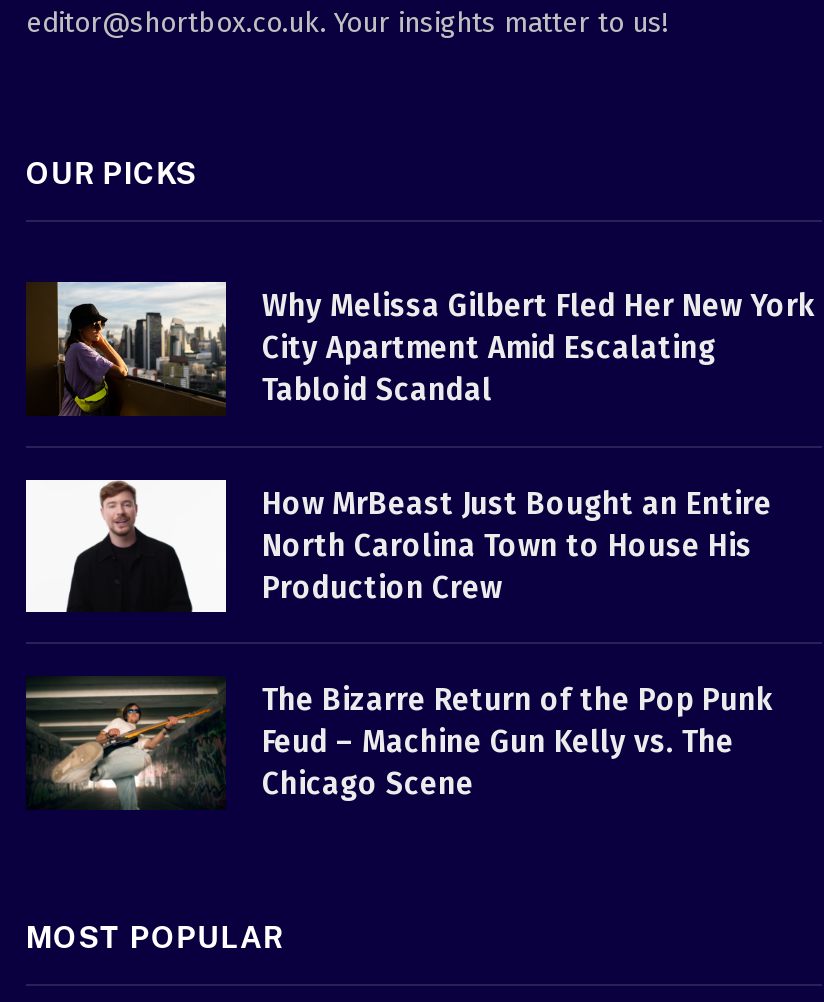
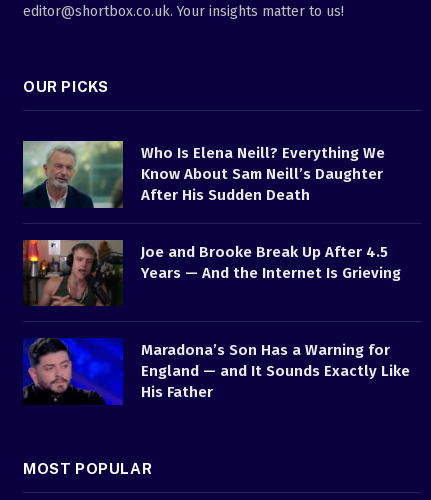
- [image]
- Why Melissa Gilbert Fled Her New York
- City Apartment Amid Escalating
- Tabloid Scandal
+ [image]
+ Who Is Elena Neill? Everything We
+ Know About Sam Neill’s Daughter
+ After His Sudden Death

- [image]
- How MrBeast Just Bought an Entire
- North Carolina Town to House His
- Production Crew
+ [image]
+ Joe and Brooke Break Up After 4.5
+ Years — And the Internet Is Grieving

- [image]
- The Bizarre Return of the Pop Punk
- Feud – Machine Gun Kelly vs. The
- Chicago Scene
+ [image]
+ Maradona’s Son Has a Warning for
+ England — and It Sounds Exactly Like
+ His Father
